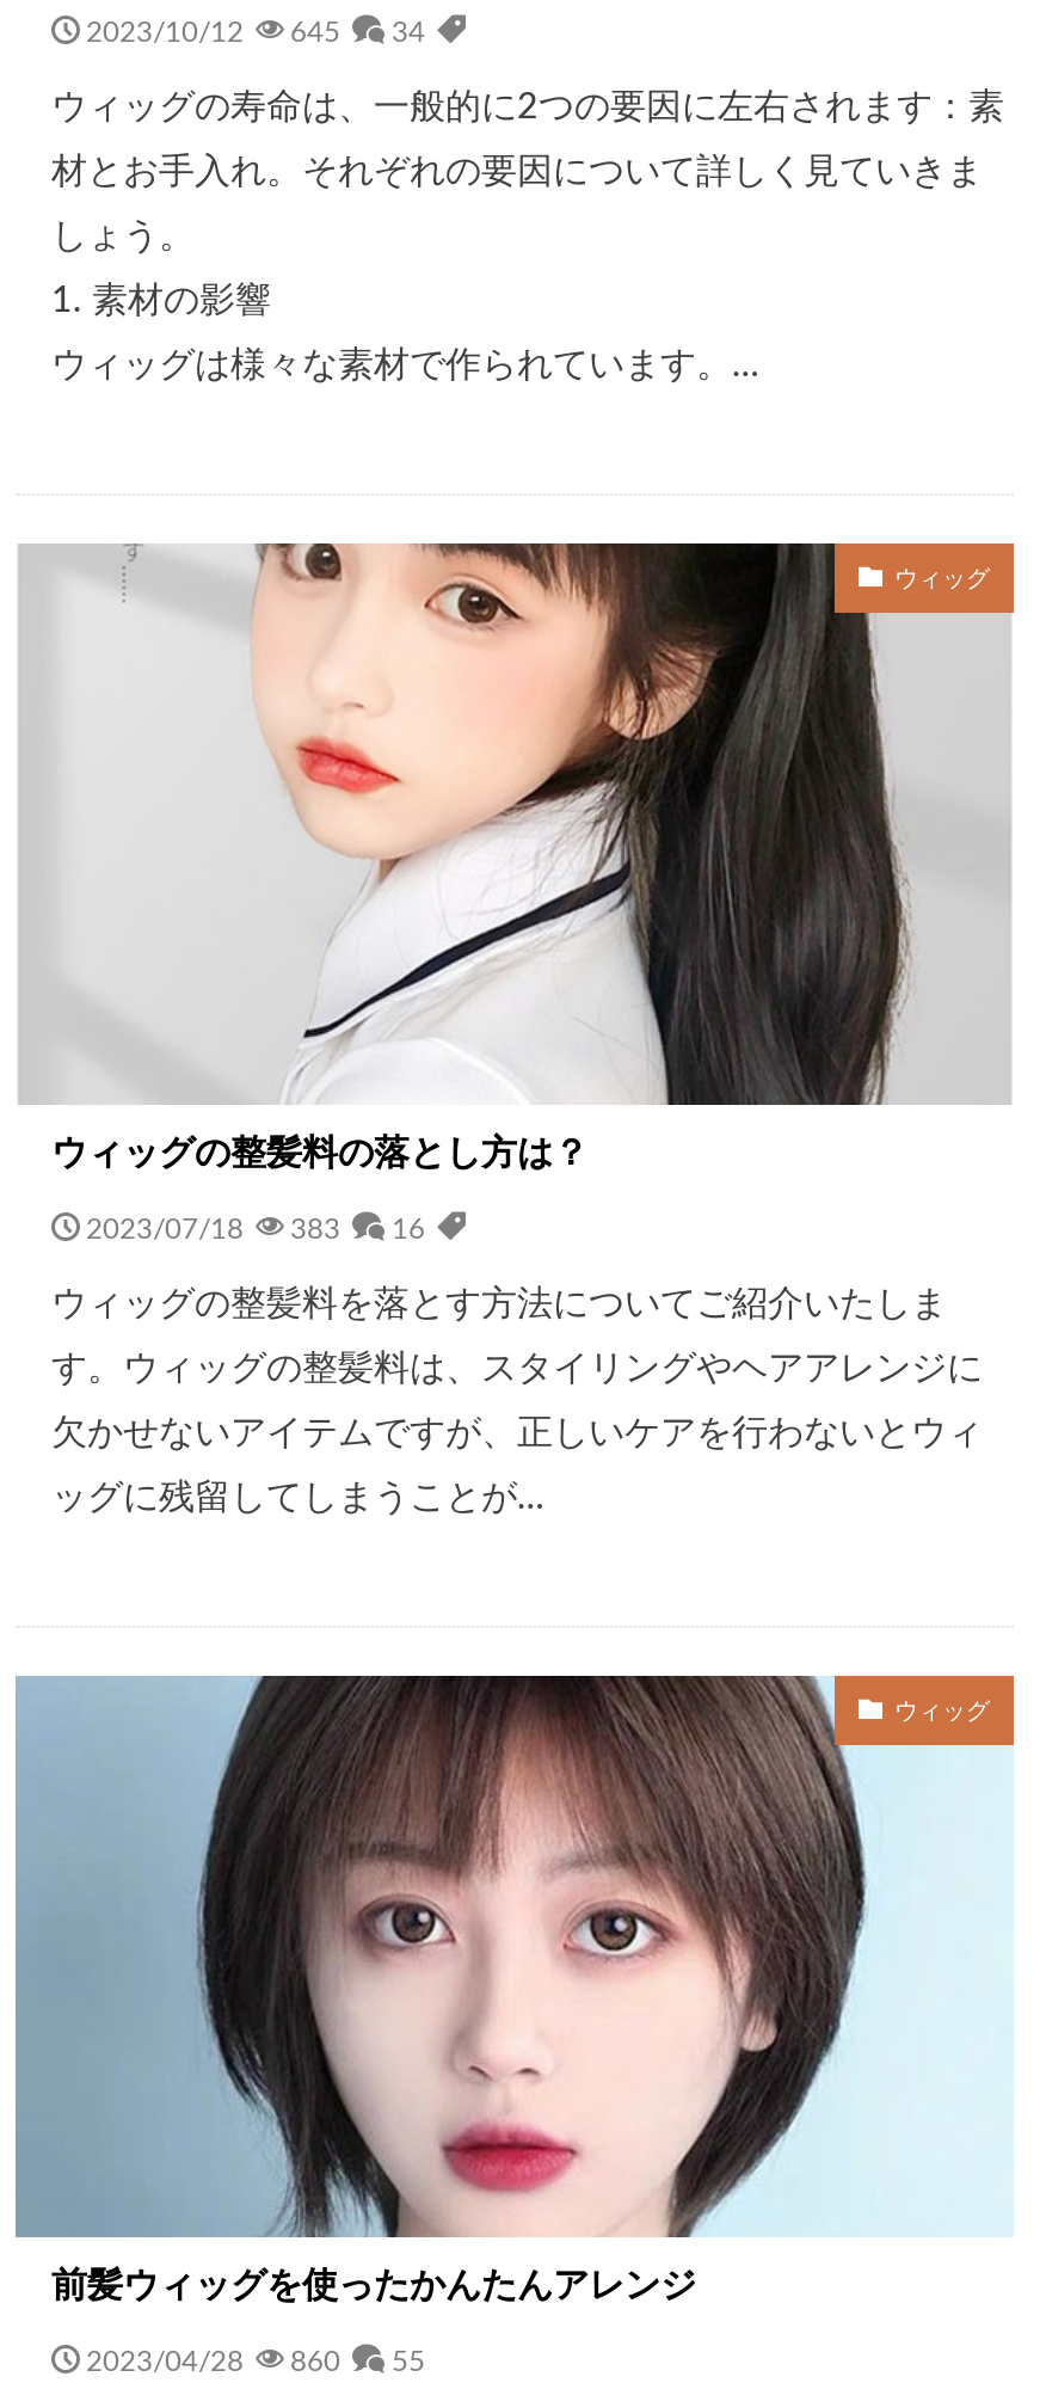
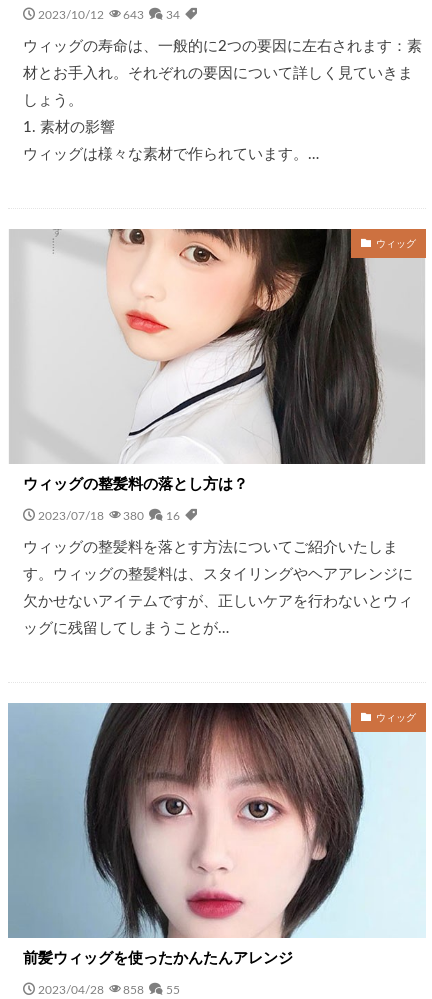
- 2023/10/12 645 34
+ 2023/10/12 643 34

- 2023/07/18 383 16
+ 2023/07/18 380 16

- 2023/04/28 860 55
+ 2023/04/28 858 55
